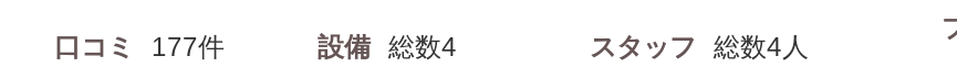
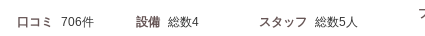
- 口コミ 177件
+ 口コミ 706件

- スタッフ 総数4人
+ スタッフ 総数5人
